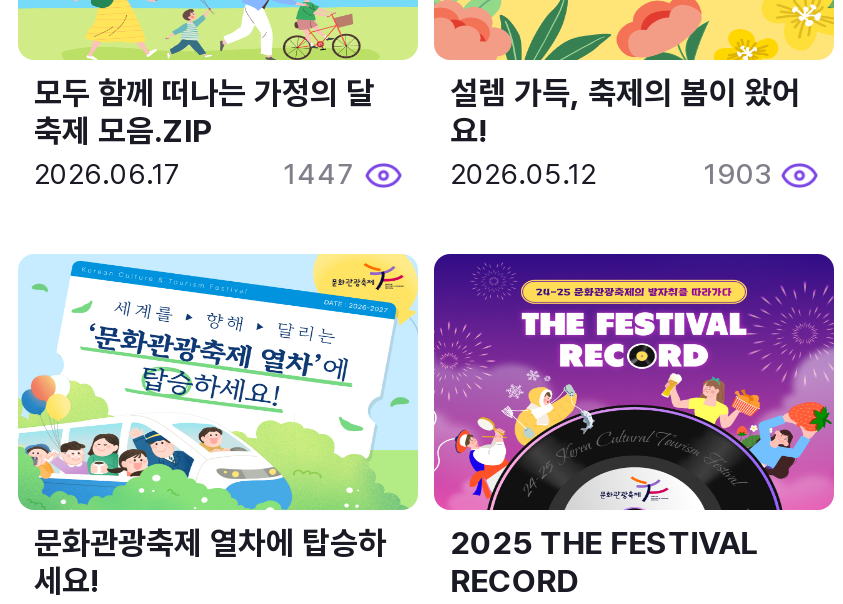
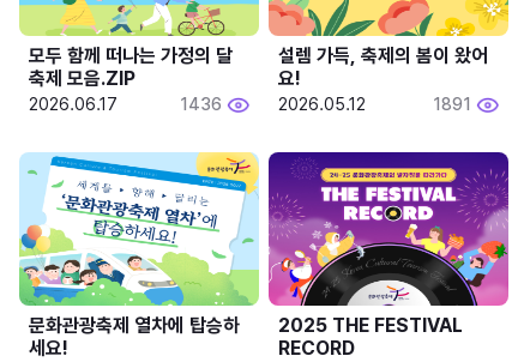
- 1447
+ 1436

- 1903
+ 1891
